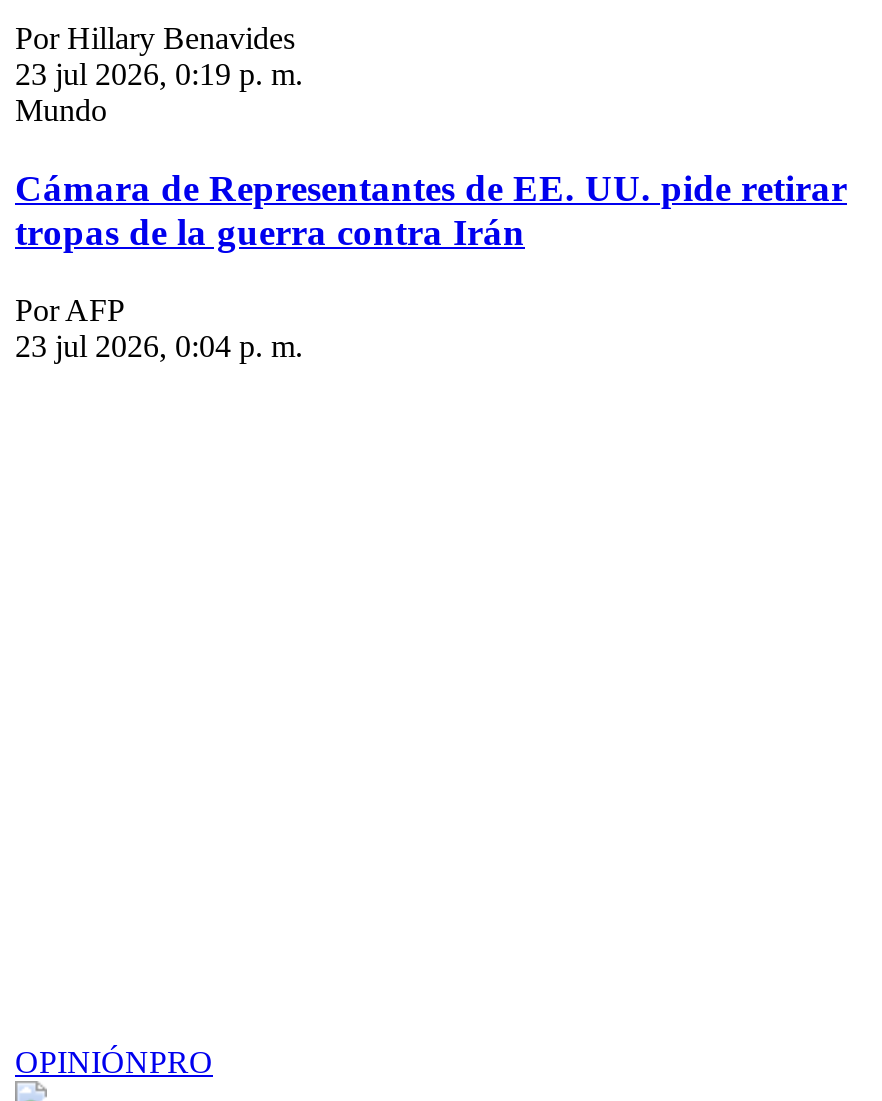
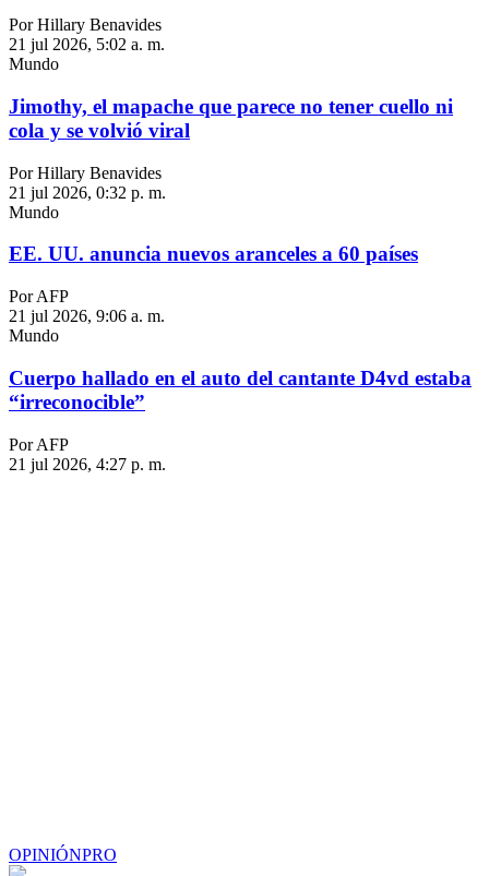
- 23 jul 2026, 0:19 p. m.
+ 21 jul 2026, 5:02 a. m.

- Cámara de Representantes de EE. UU. pide retirar
- tropas de la guerra contra Irán
+ Jimothy, el mapache que parece no tener cuello ni
+ cola y se volvió viral
+ Por Hillary Benavides
+ 21 jul 2026, 0:32 p. m.
+ Mundo
+ EE. UU. anuncia nuevos aranceles a 60 países

- 23 jul 2026, 0:04 p. m.
+ 21 jul 2026, 9:06 a. m.
+ Mundo
+ Cuerpo hallado en el auto del cantante D4vd estaba
+ “irreconocible”
+ Por AFP
+ 21 jul 2026, 4:27 p. m.
